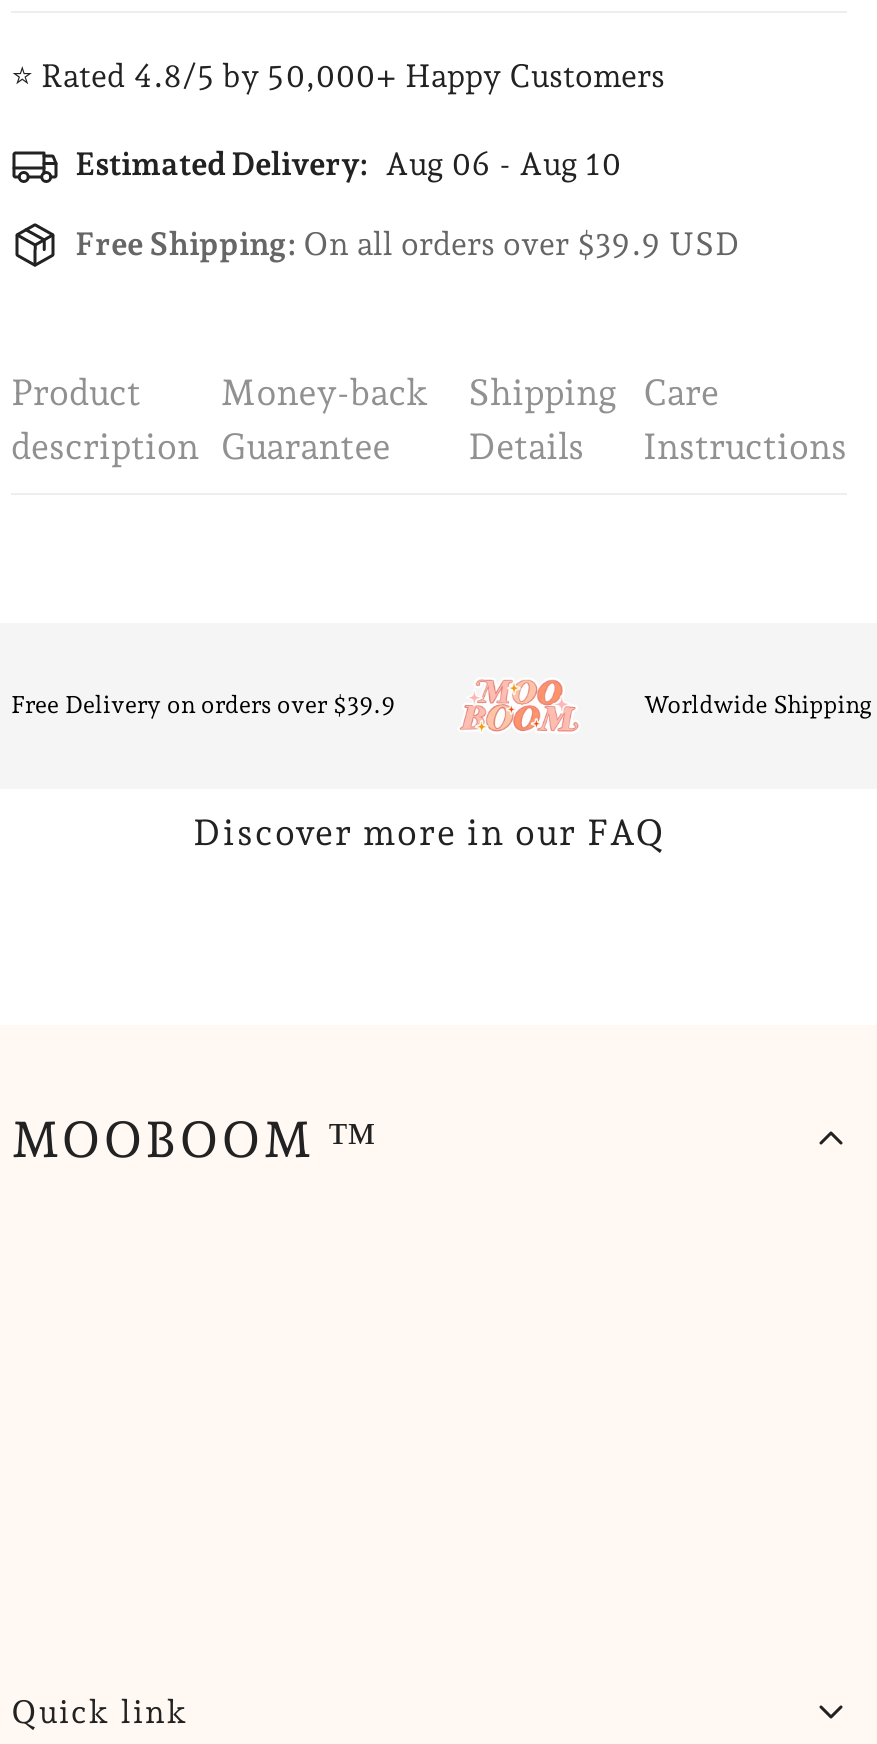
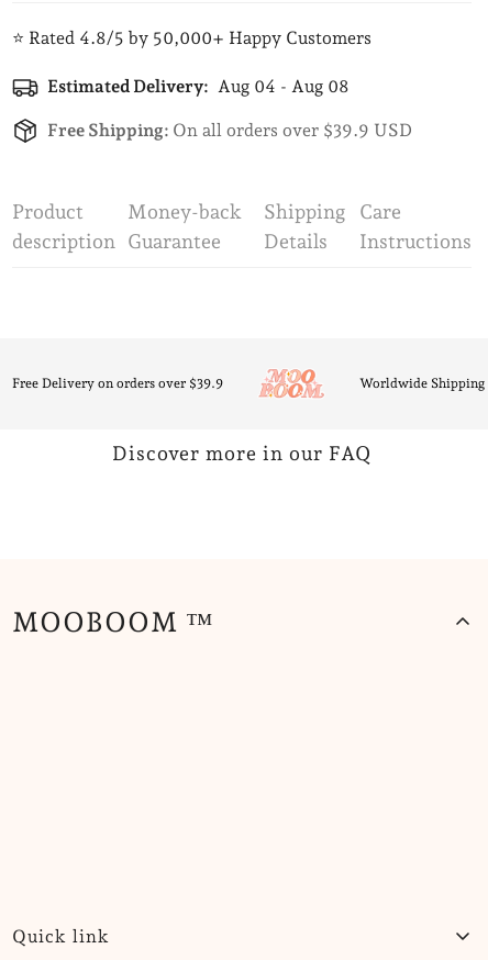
- Estimated Delivery: Aug 06 - Aug 10
+ Estimated Delivery: Aug 04 - Aug 08
